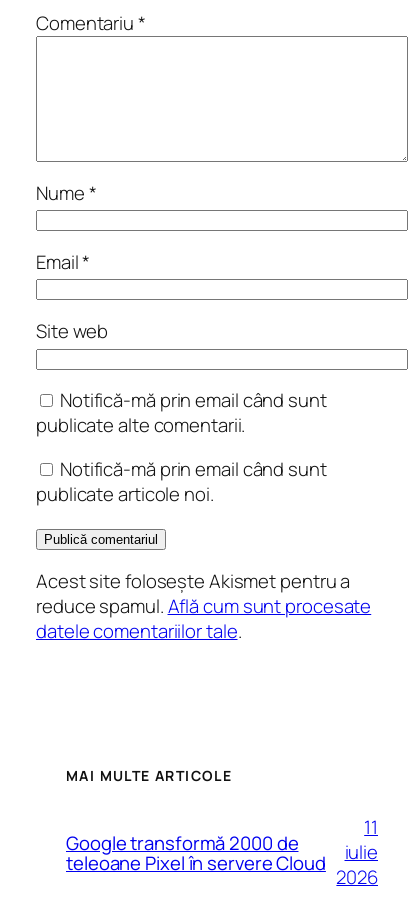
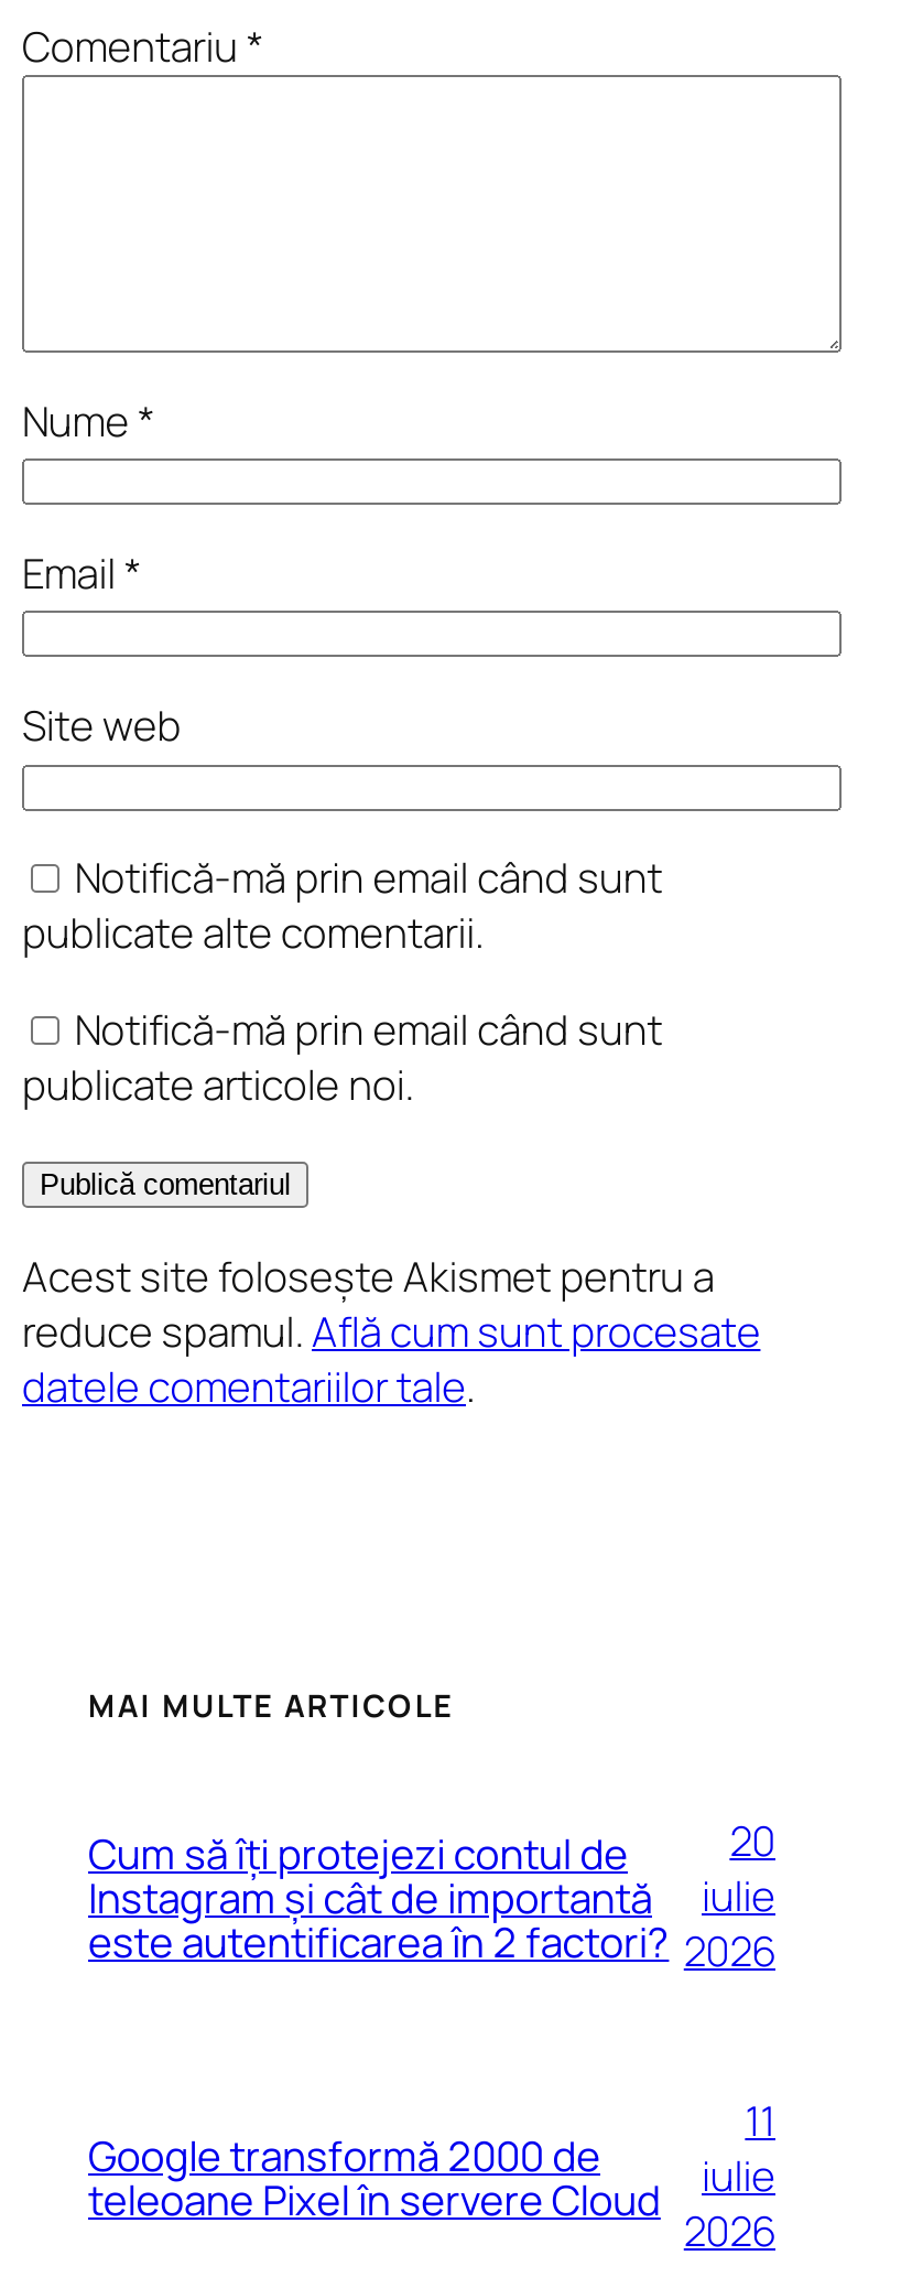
+ Cum să îți protejezi contul de
+ Instagram și cât de importantă
+ este autentificarea în 2 factori?

+ 20
+ iulie
+ 2026
